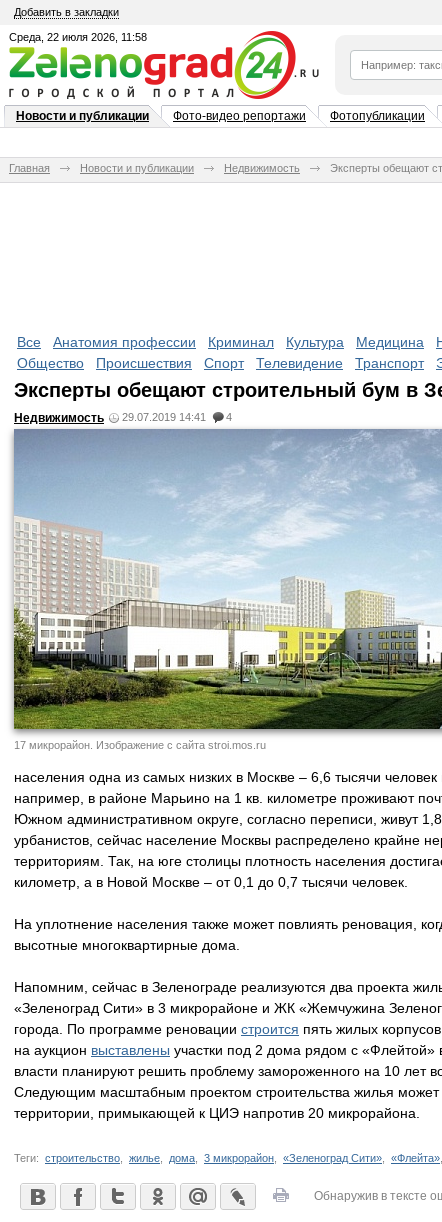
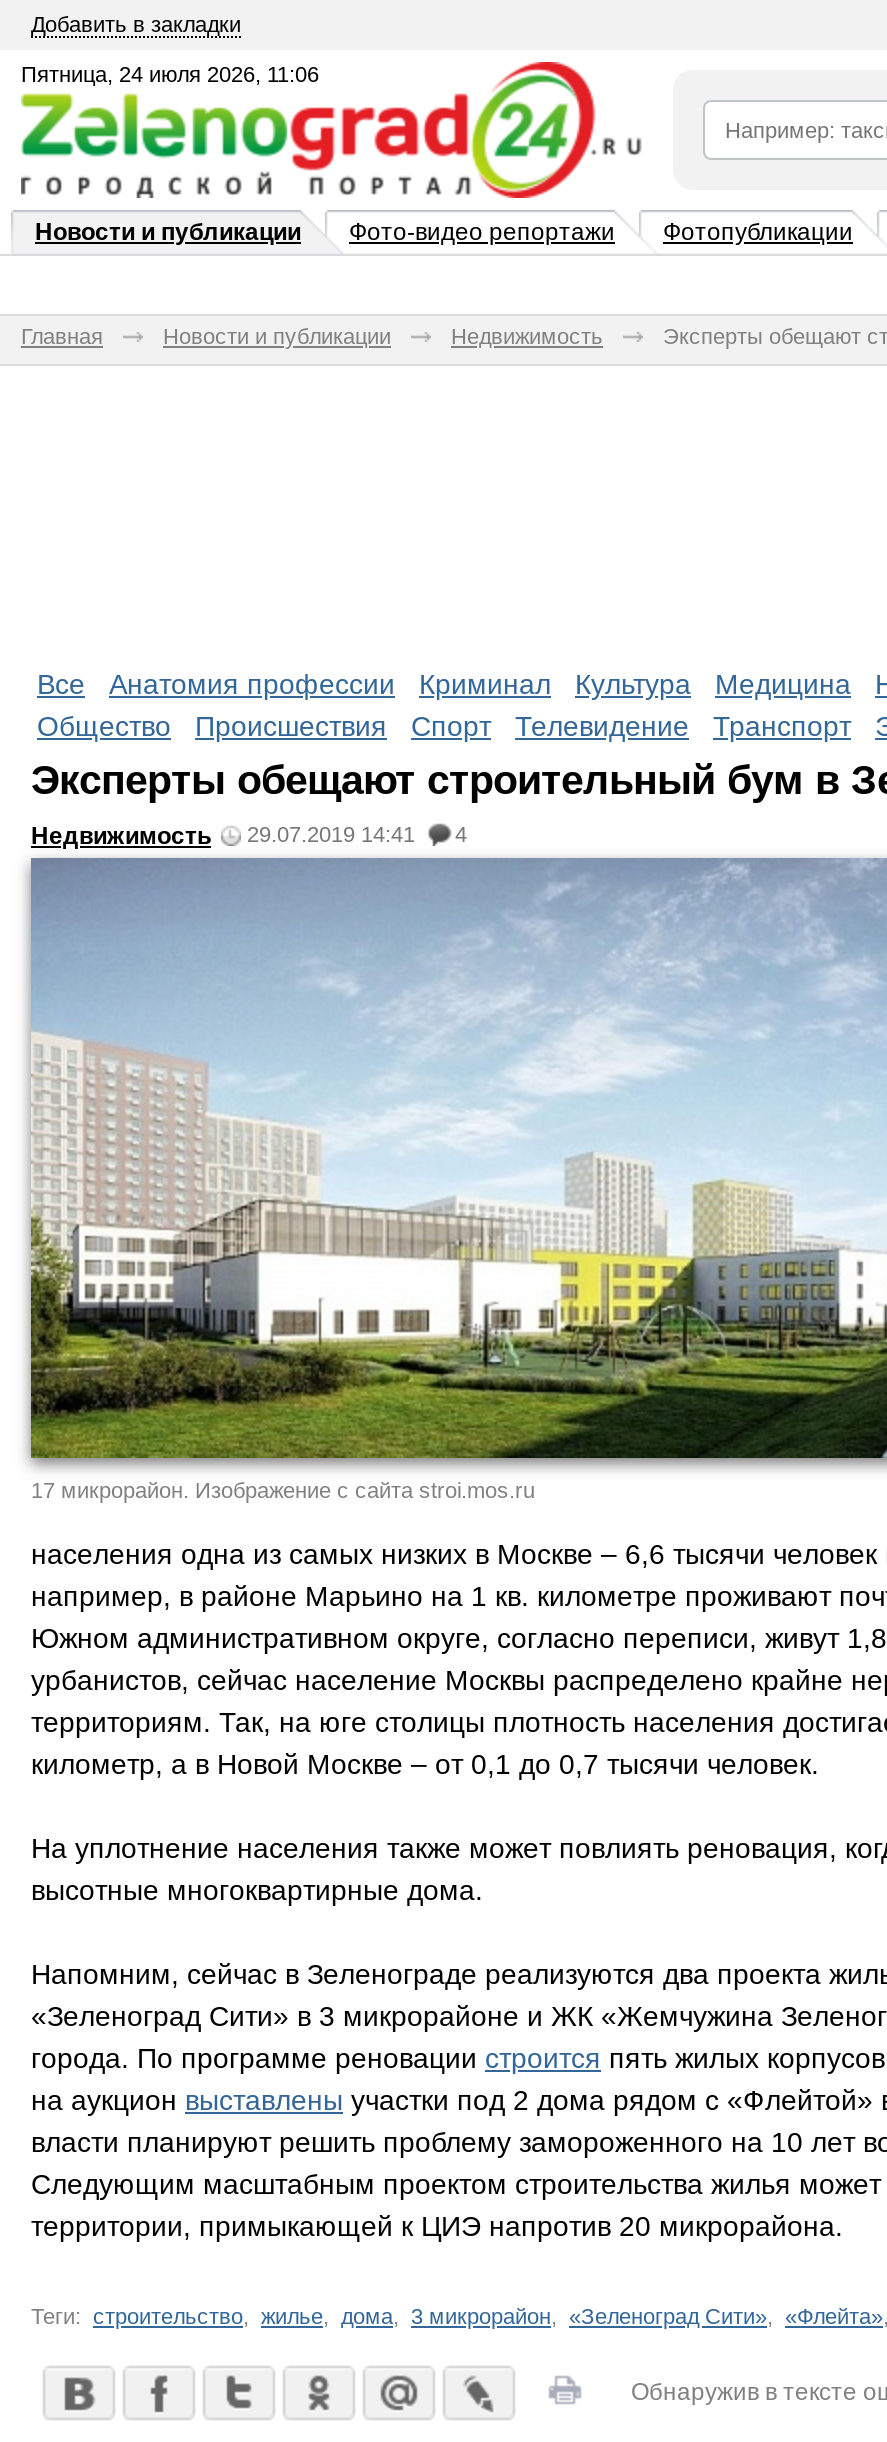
- Среда, 22 июля 2026, 11:58
+ Пятница, 24 июля 2026, 11:06
